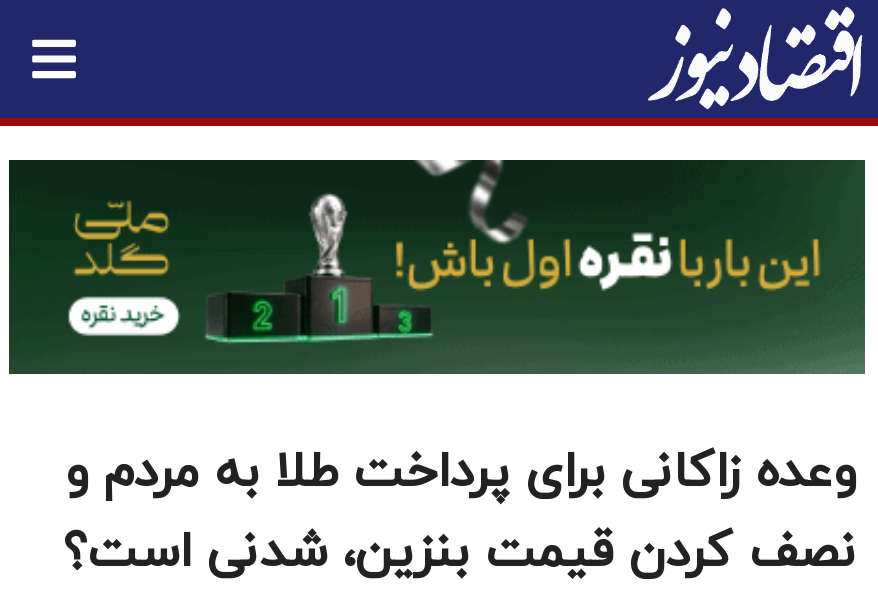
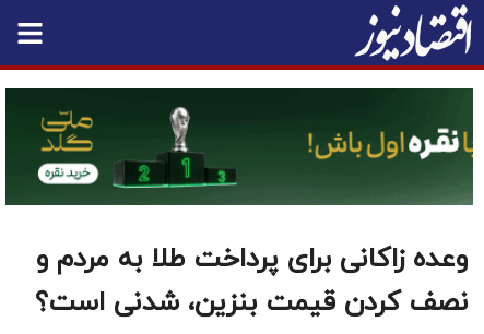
- [image]
+ [image]
